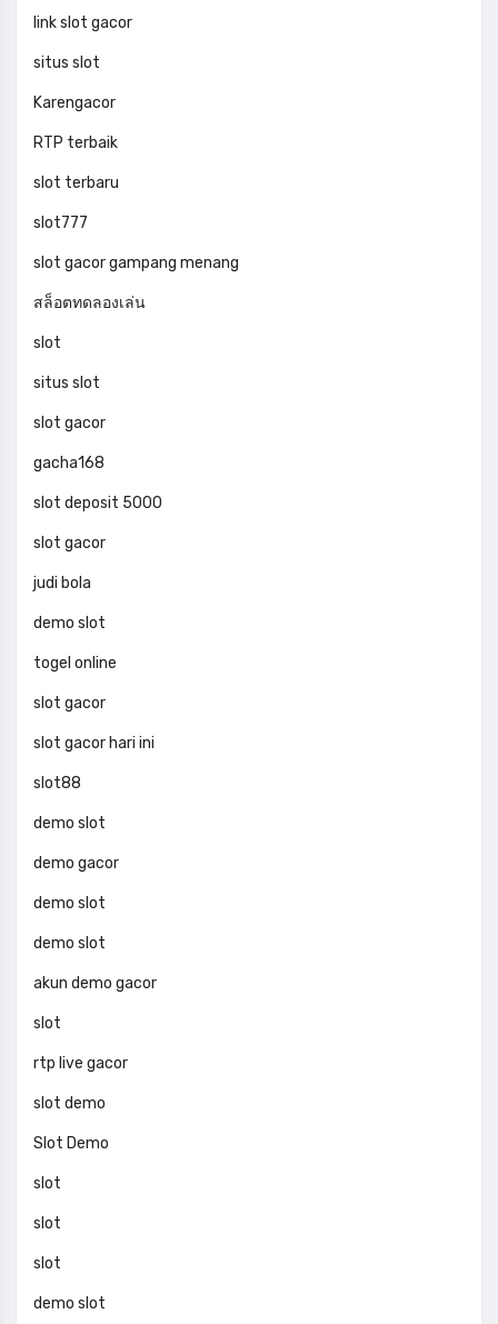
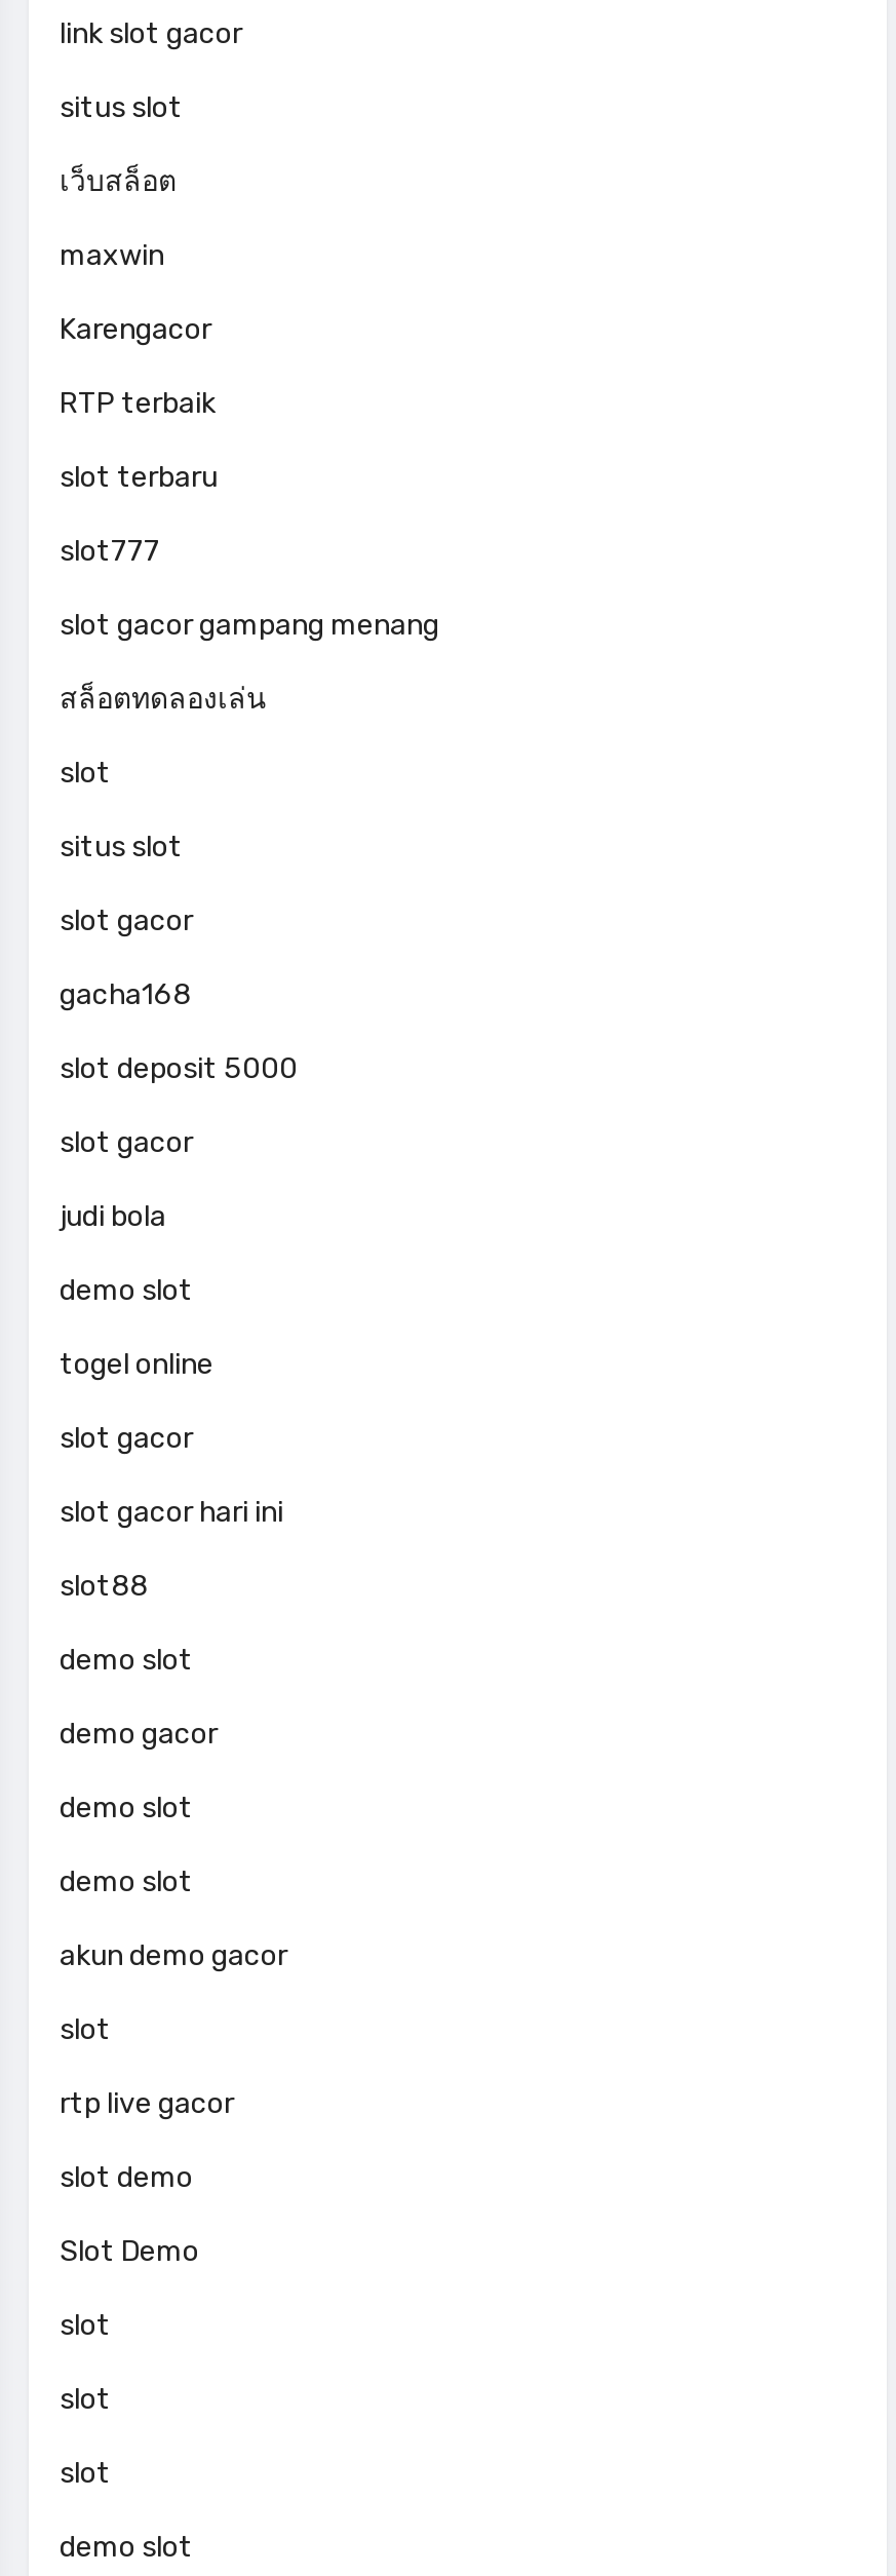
+ เว็บสล็อต
+ maxwin
